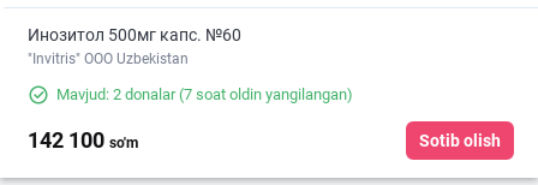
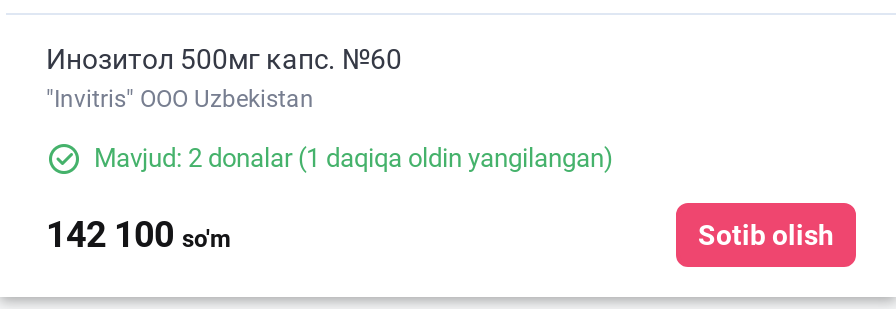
- Mavjud: 2 donalar (7 soat oldin yangilangan)
+ Mavjud: 2 donalar (1 daqiqa oldin yangilangan)
